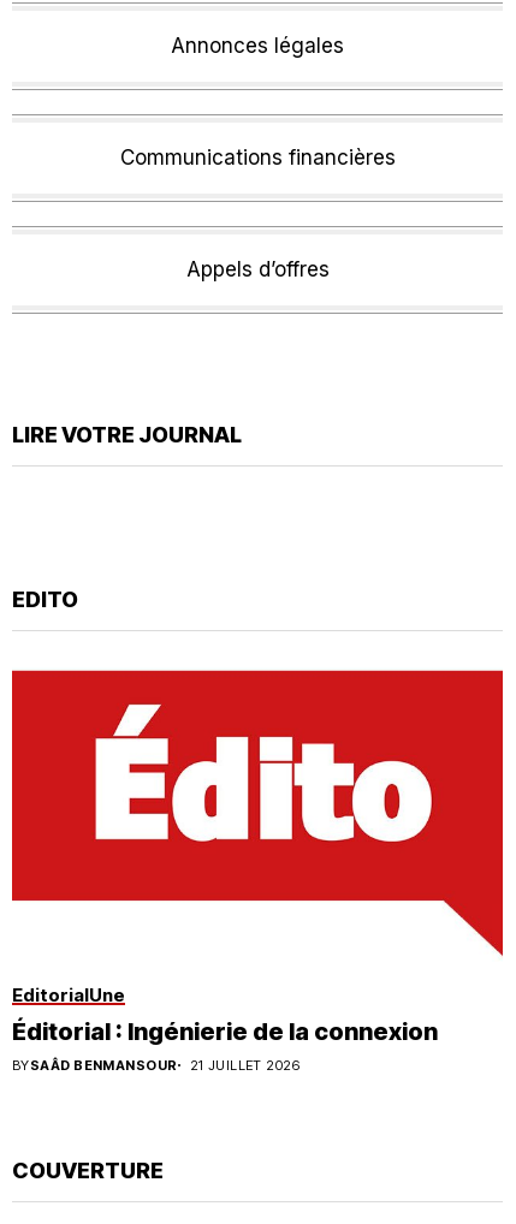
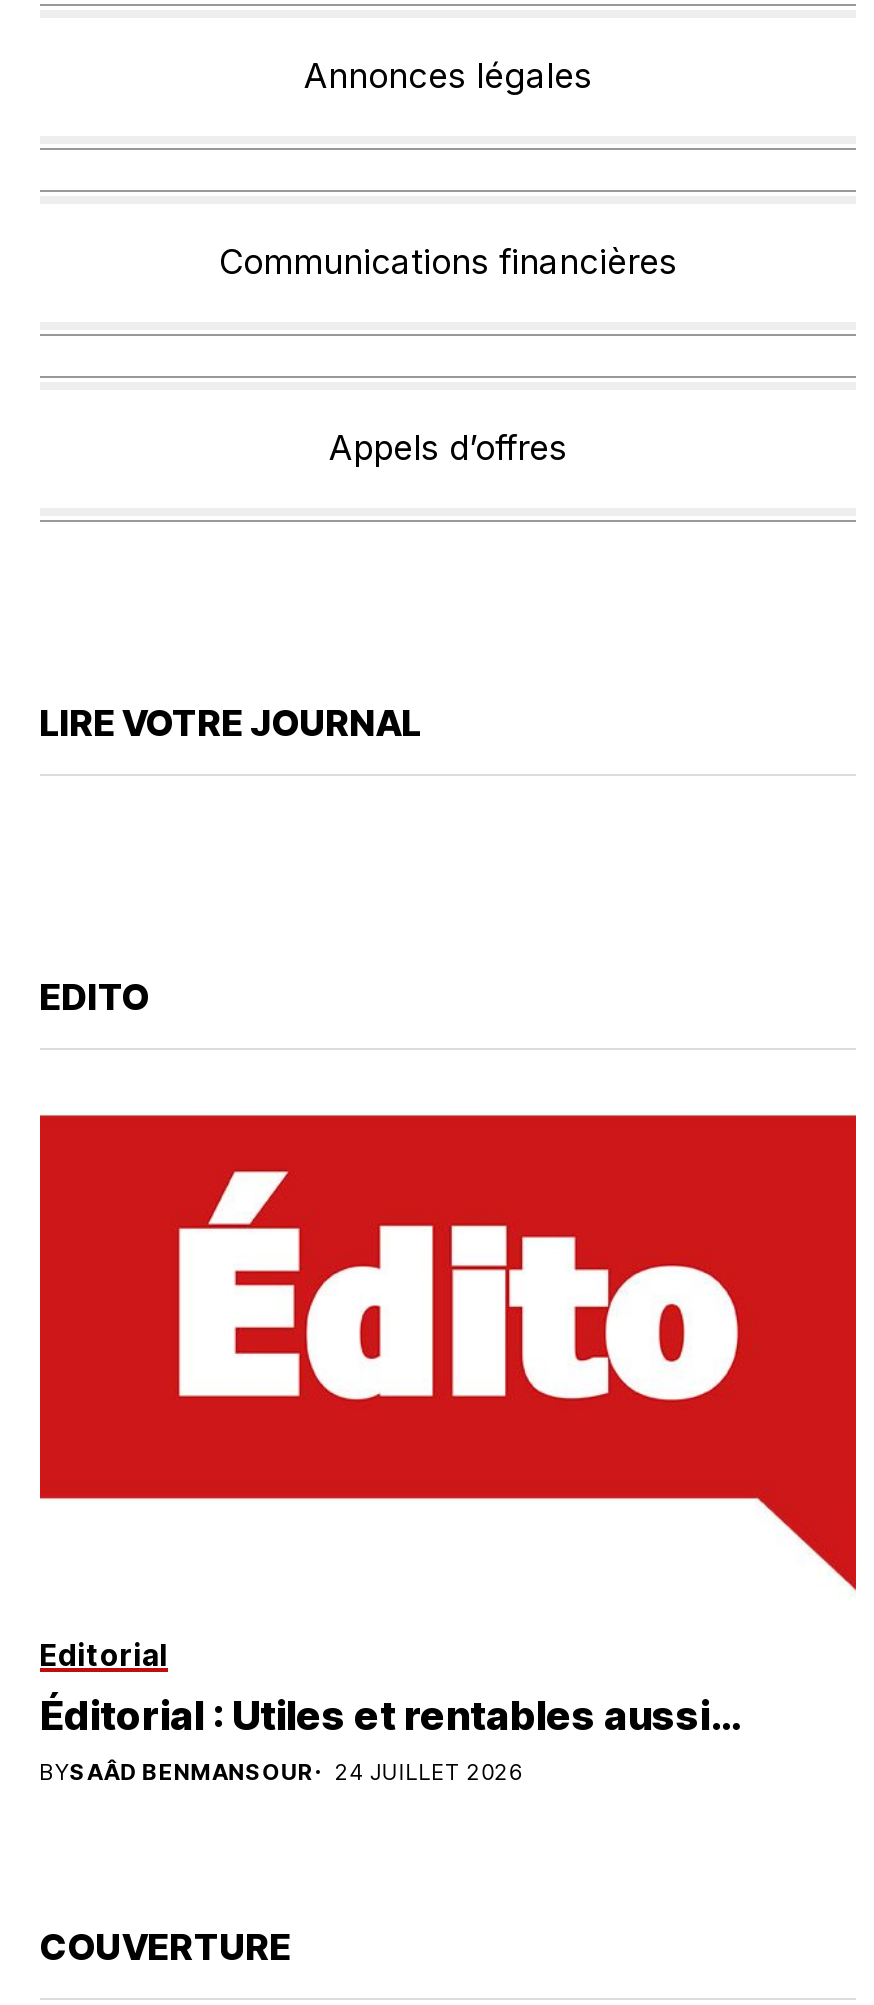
- EditorialUne
- Éditorial : Ingénierie de la connexion
+ Editorial
+ Éditorial : Utiles et rentables aussi…

- BYSAÂD BENMANSOUR 21 JUILLET 2026
+ BYSAÂD BENMANSOUR 24 JUILLET 2026
